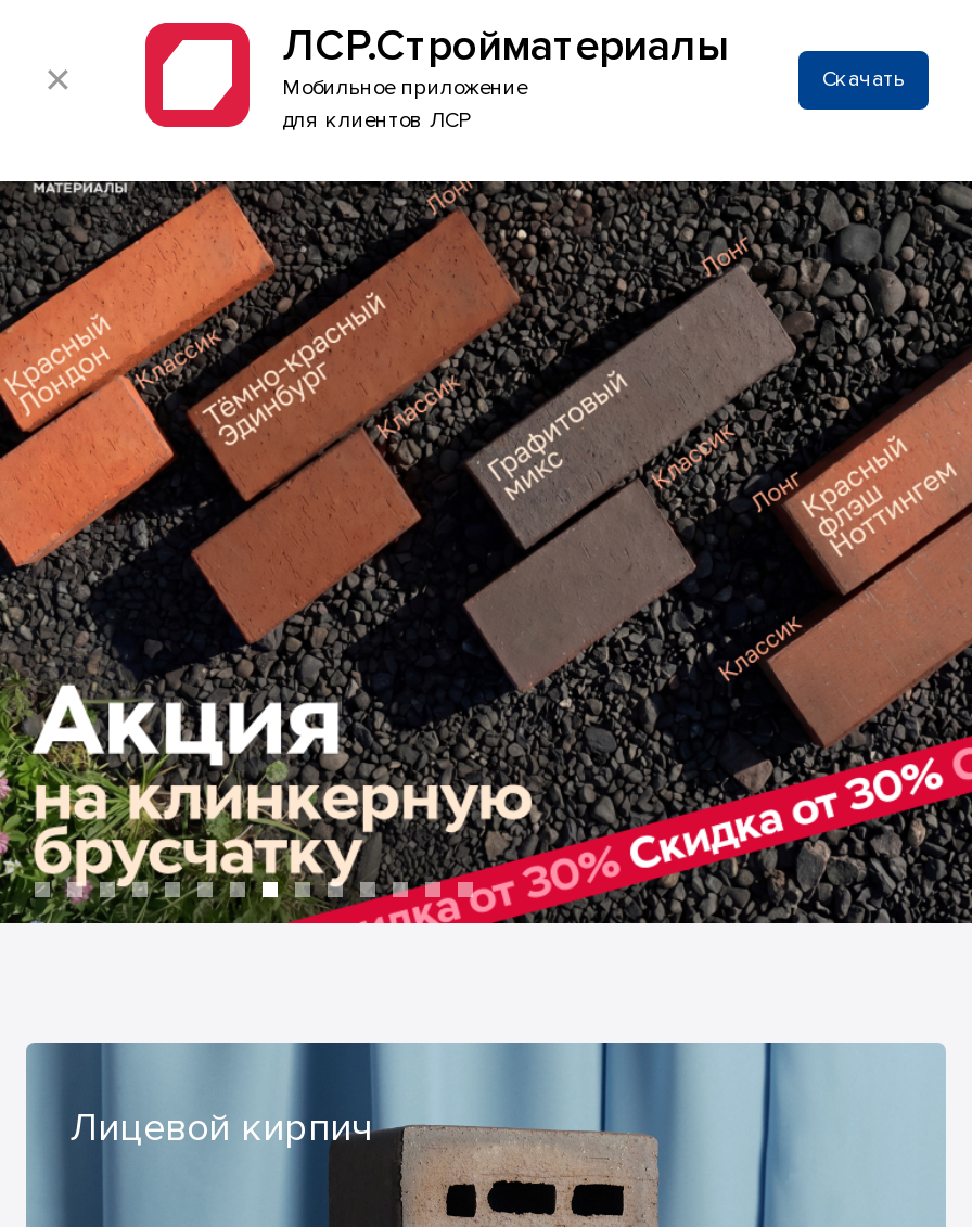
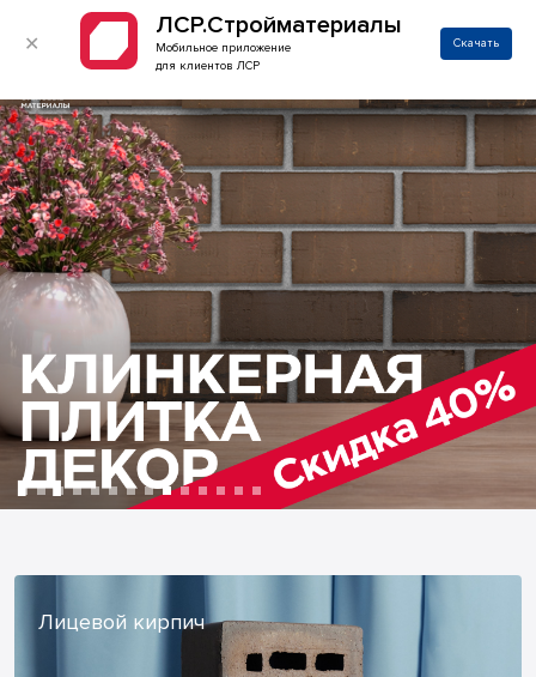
- [image]
+ [image]
